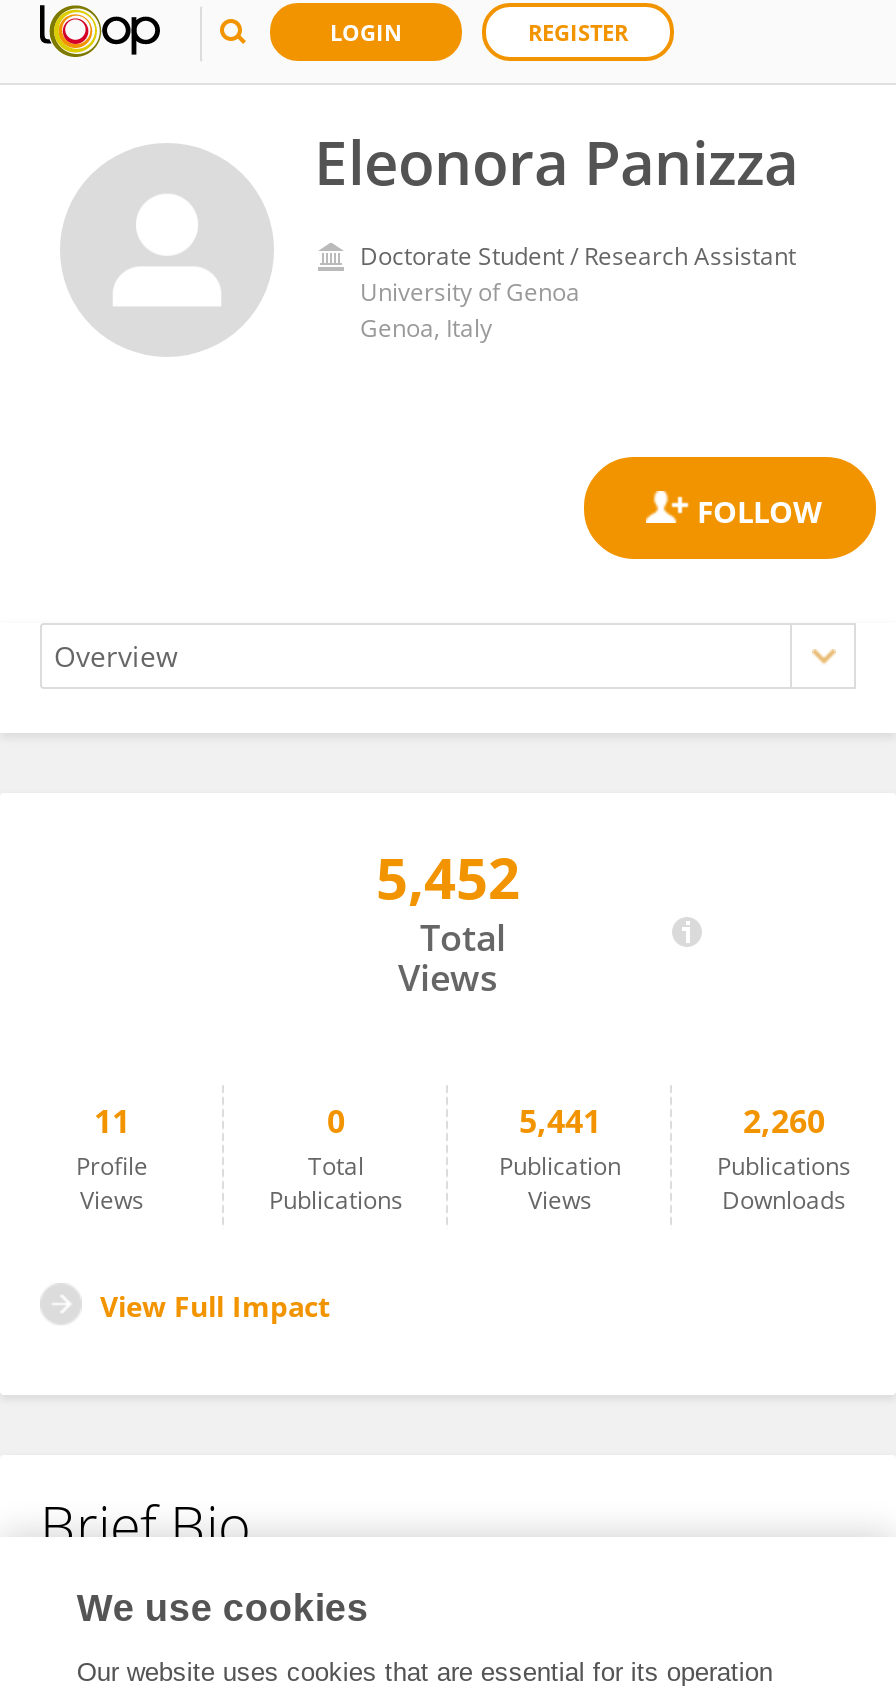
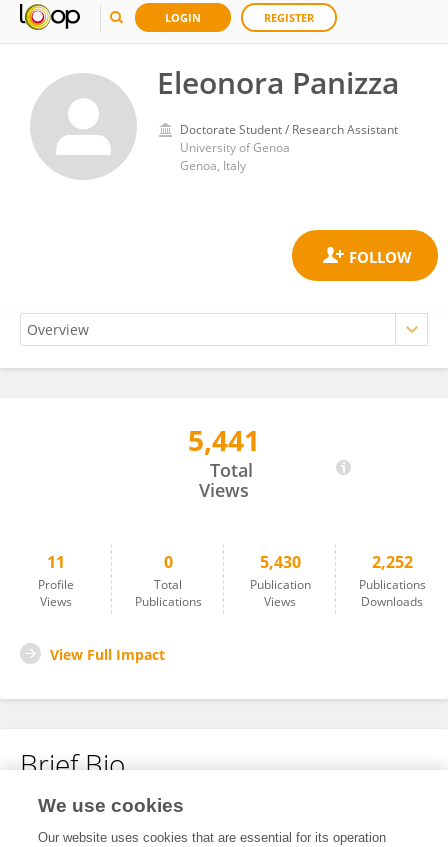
- 5,452
+ 5,441

- 5,441
+ 5,430

- 2,260
+ 2,252
